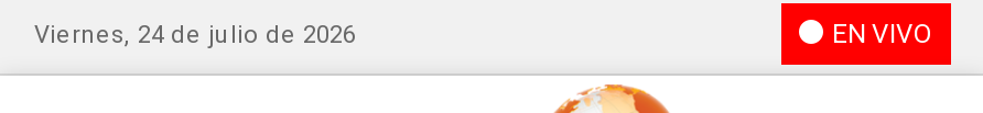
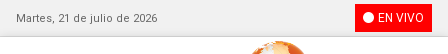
- Viernes, 24 de julio de 2026
+ Martes, 21 de julio de 2026
